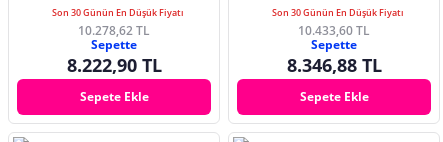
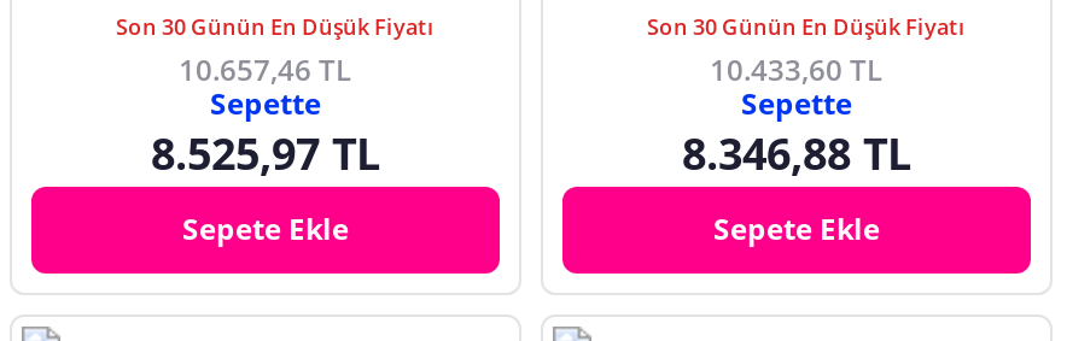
- 10.278,62 TL
+ 10.657,46 TL

- 8.222,90 TL
+ 8.525,97 TL
